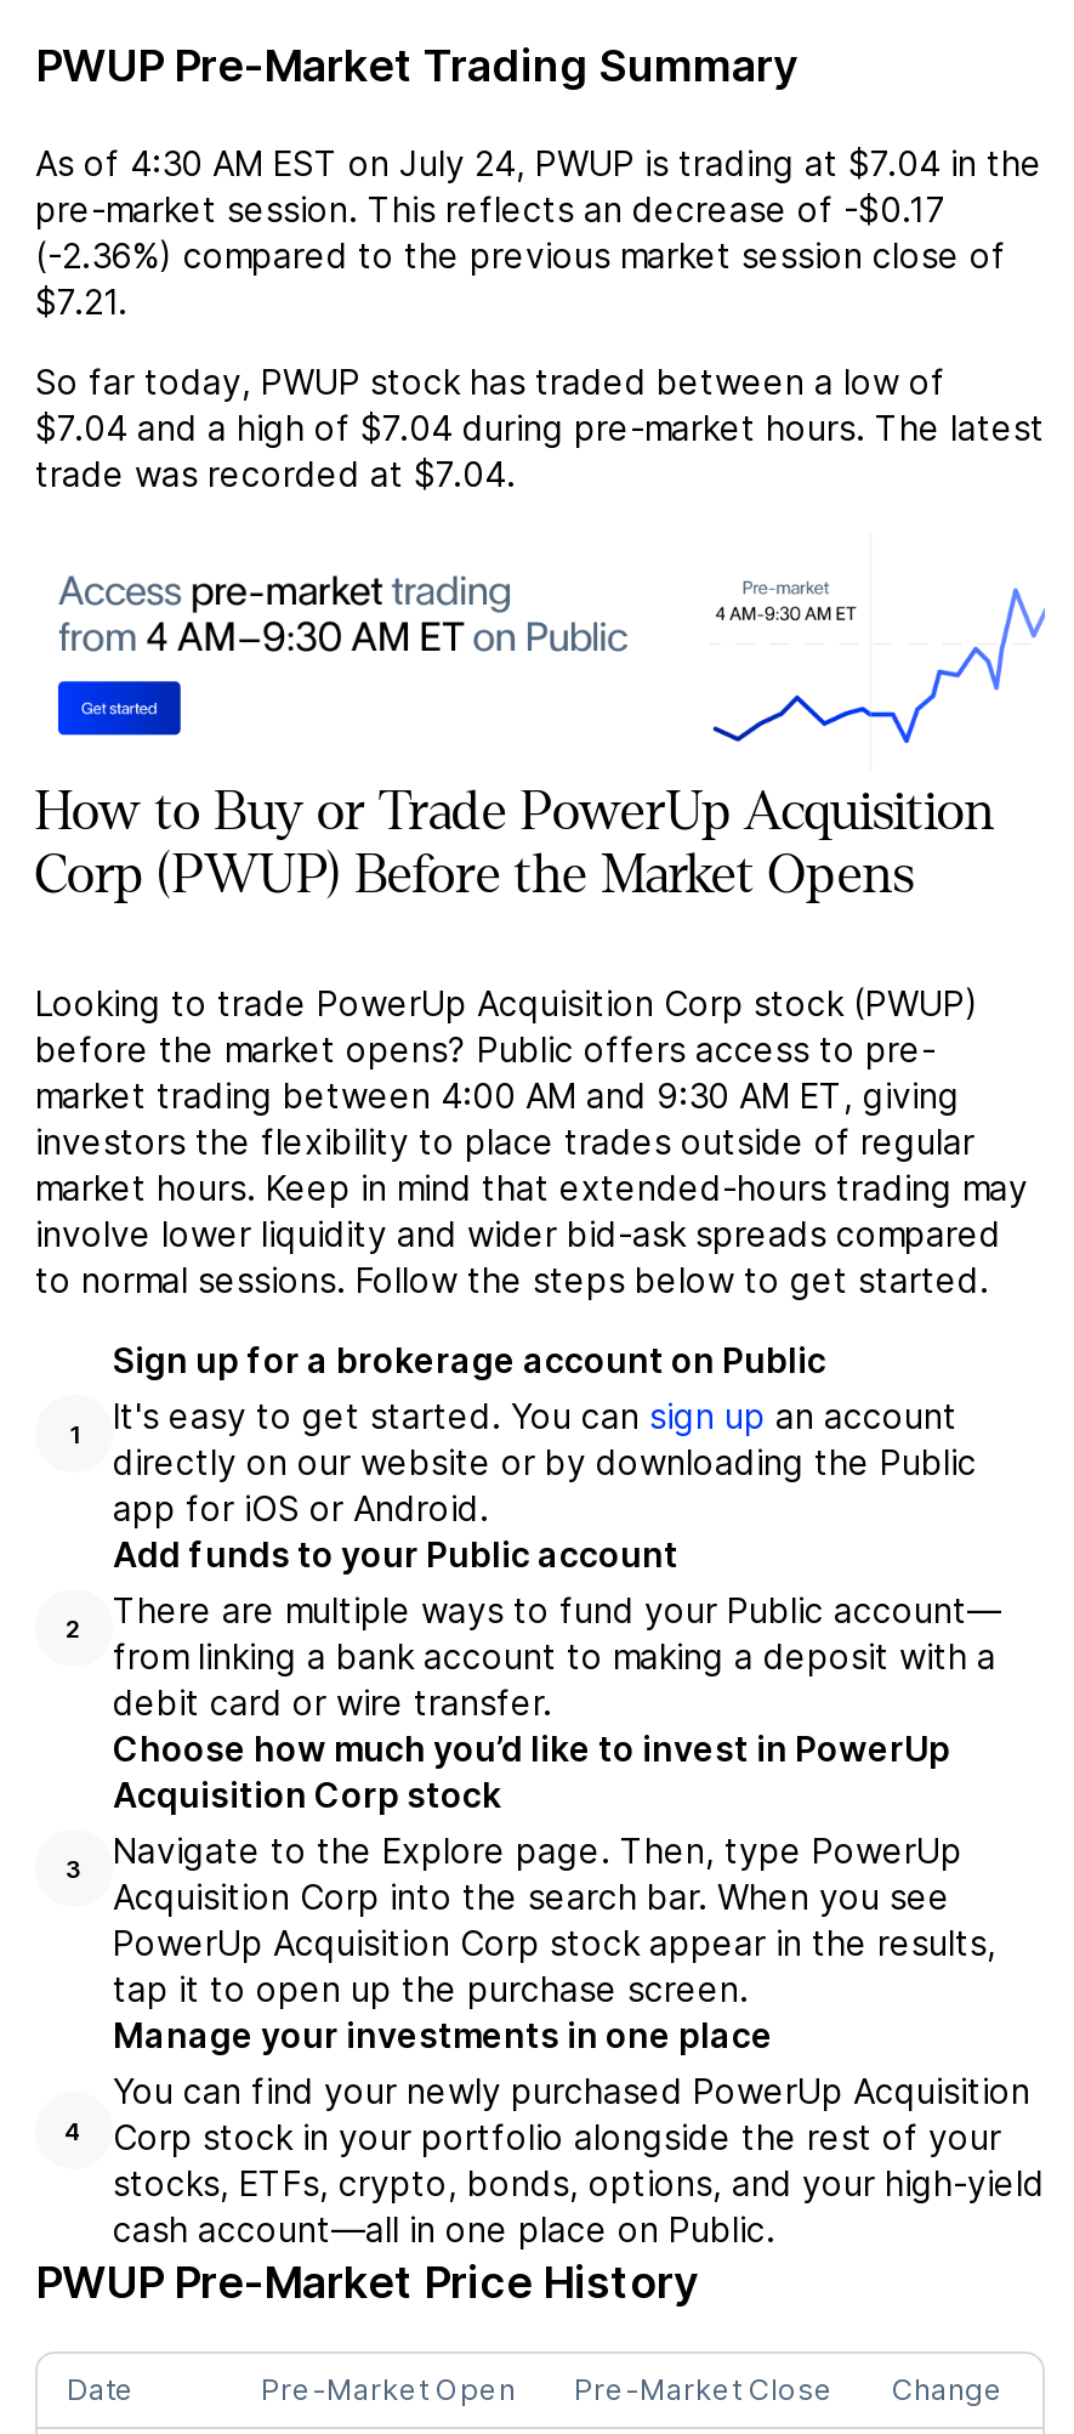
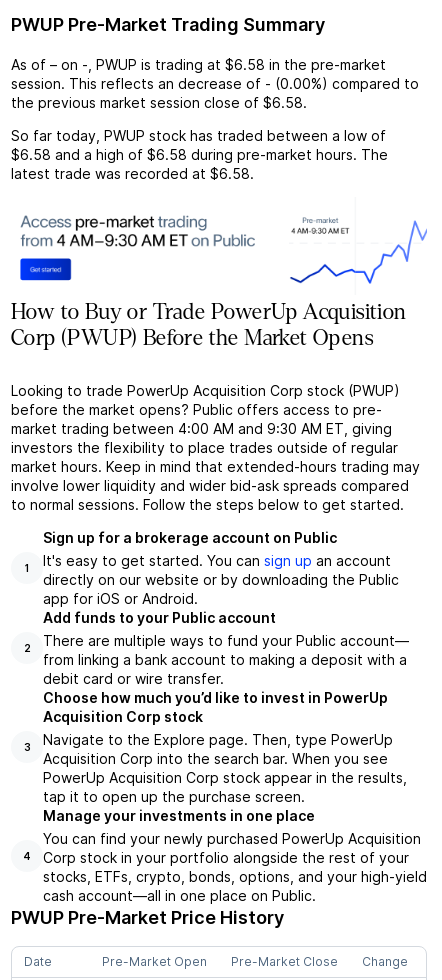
- As of 4:30 AM EST on July 24, PWUP is trading at $7.04 in the
- pre-market session. This reflects an decrease of -$0.17
- (-2.36%) compared to the previous market session close of
- $7.21.
+ As of – on -, PWUP is trading at $6.58 in the pre-market
+ session. This reflects an decrease of - (0.00%) compared to
+ the previous market session close of $6.58.

- $7.04 and a high of $7.04 during pre-market hours. The latest
- trade was recorded at $7.04.
+ $6.58 and a high of $6.58 during pre-market hours. The
+ latest trade was recorded at $6.58.
